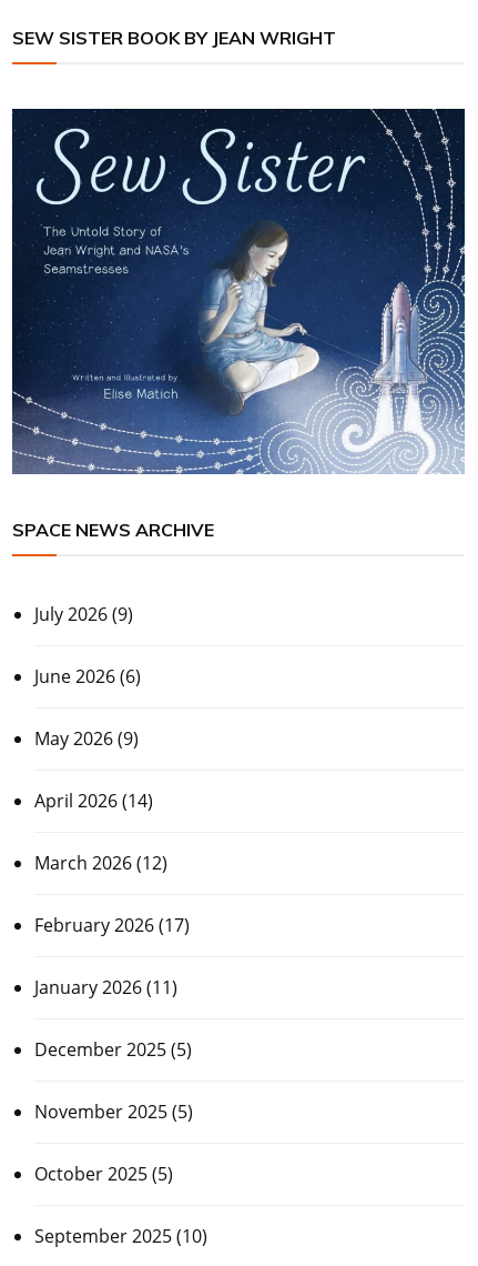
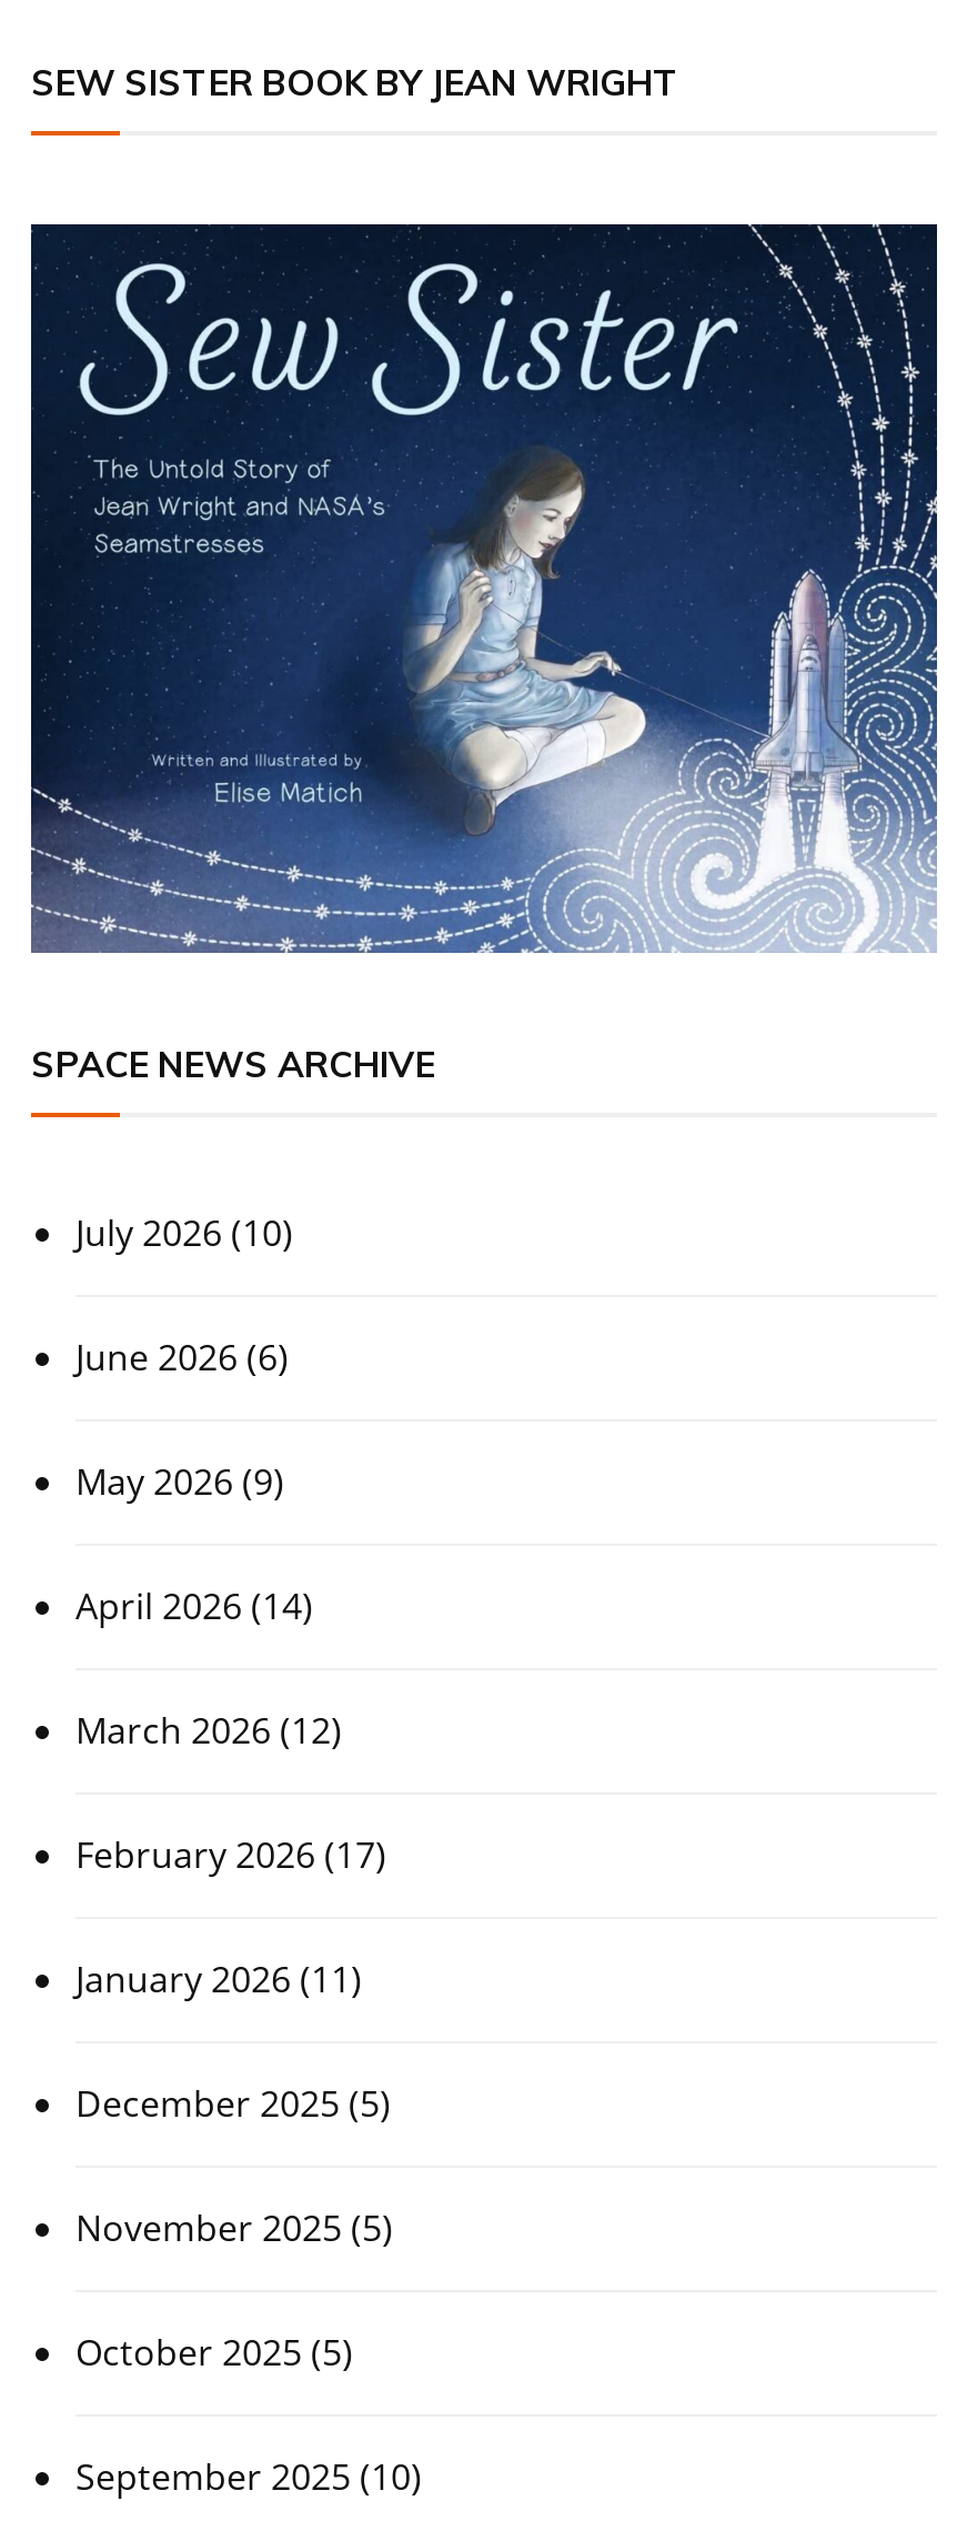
- July 2026 (9)
+ July 2026 (10)
